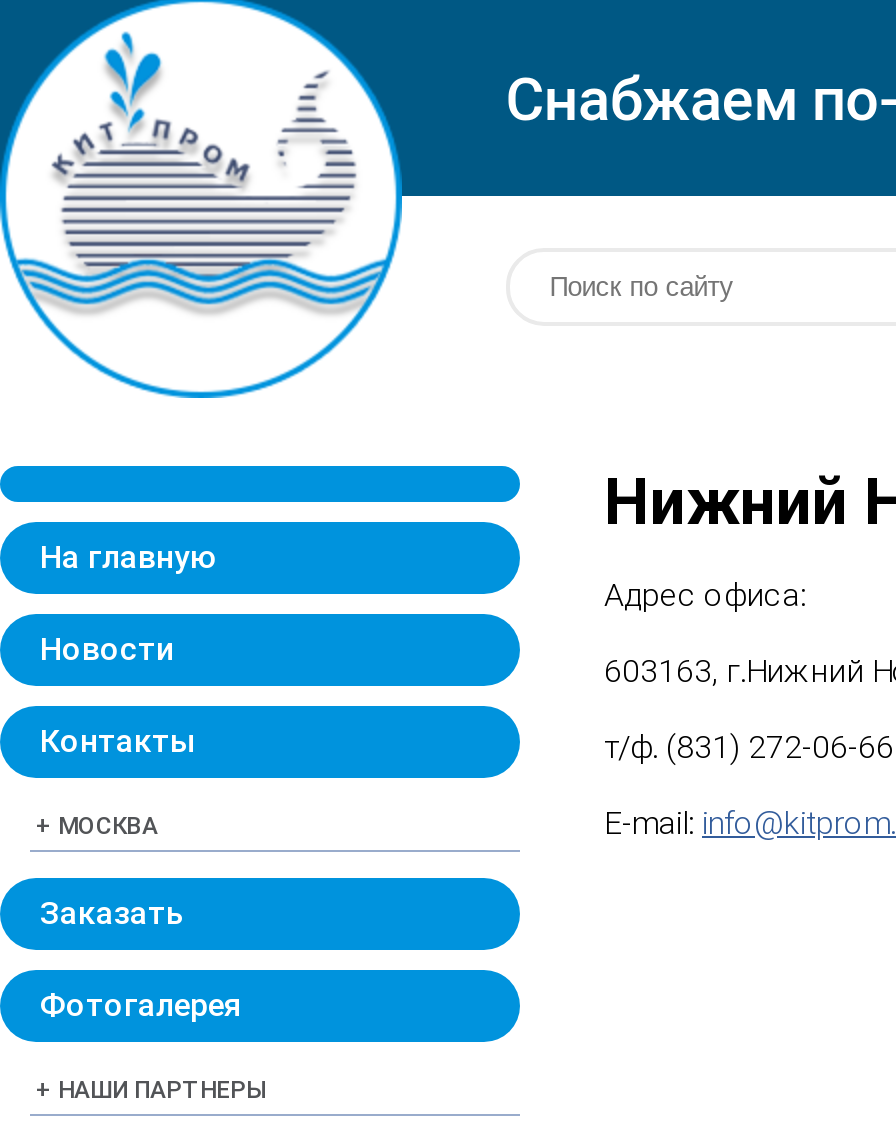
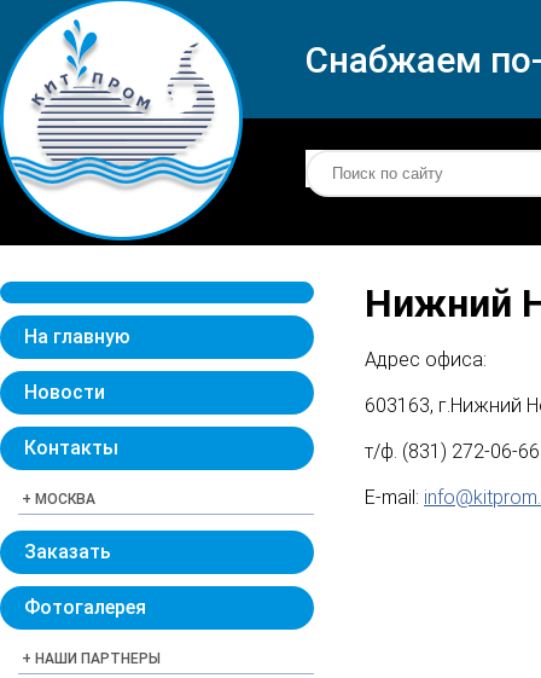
- [image]
+ [image]
